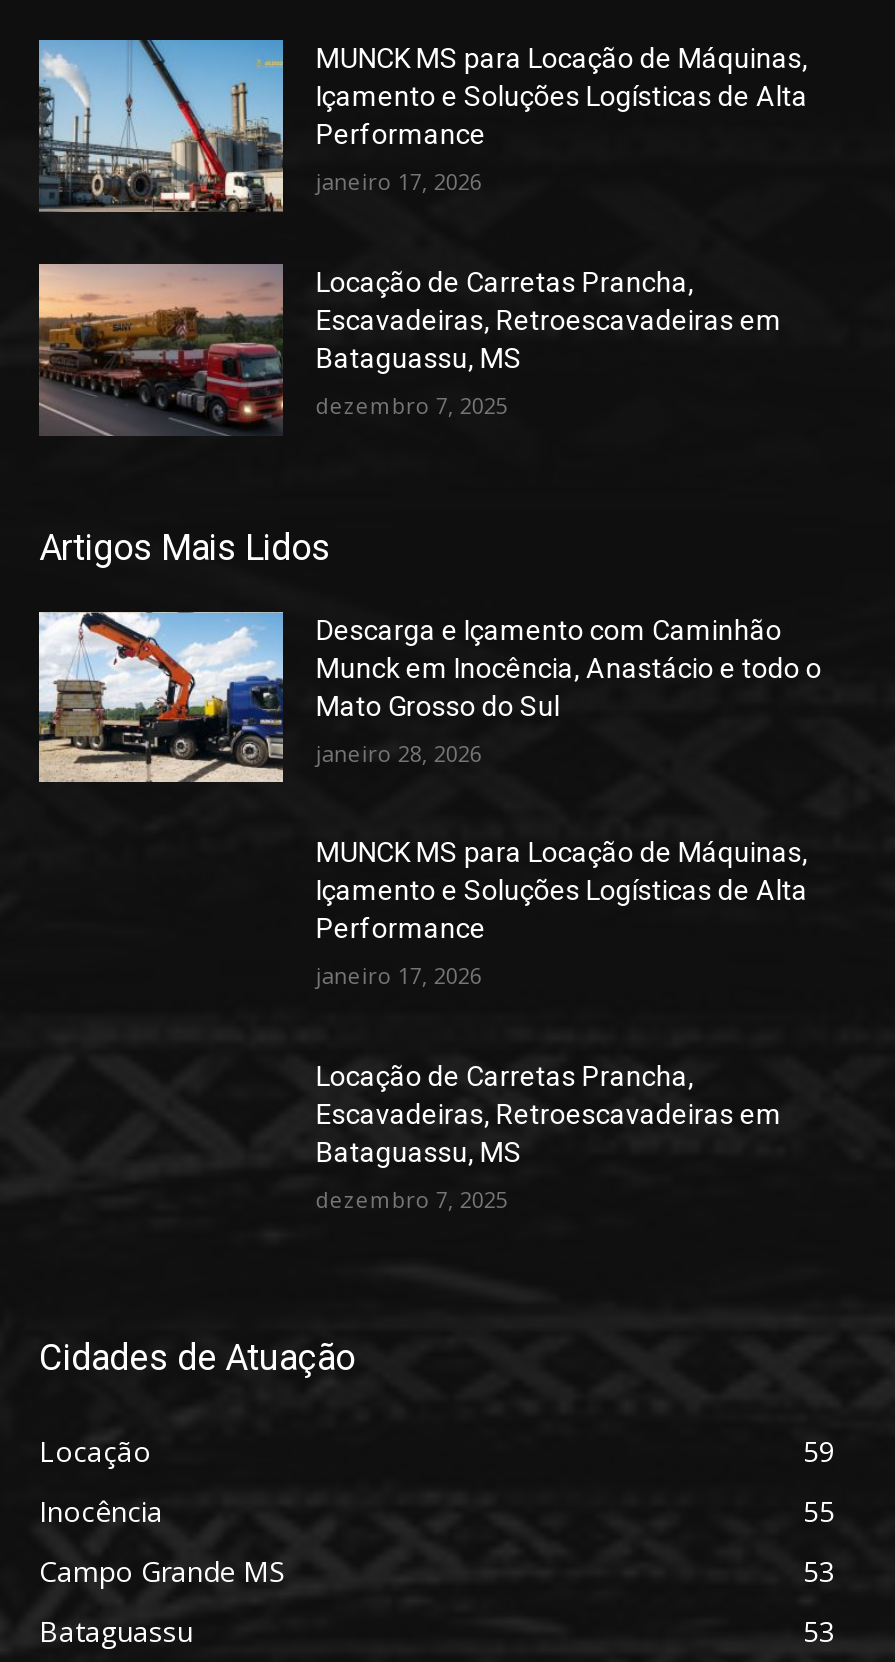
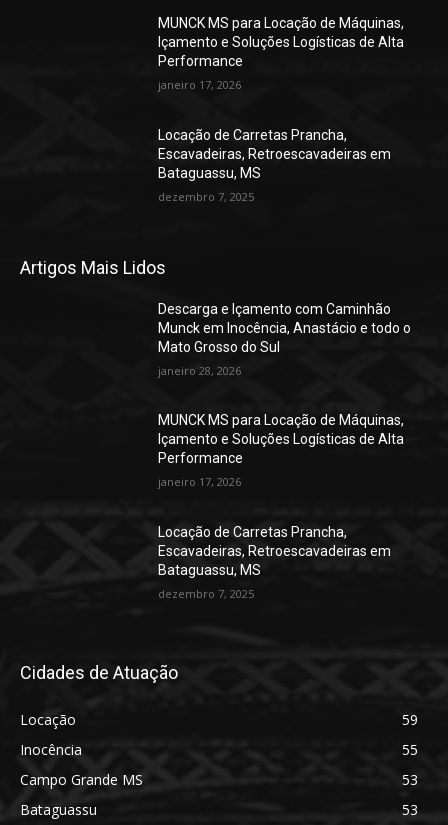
- [image]

- [image]

- [image]
